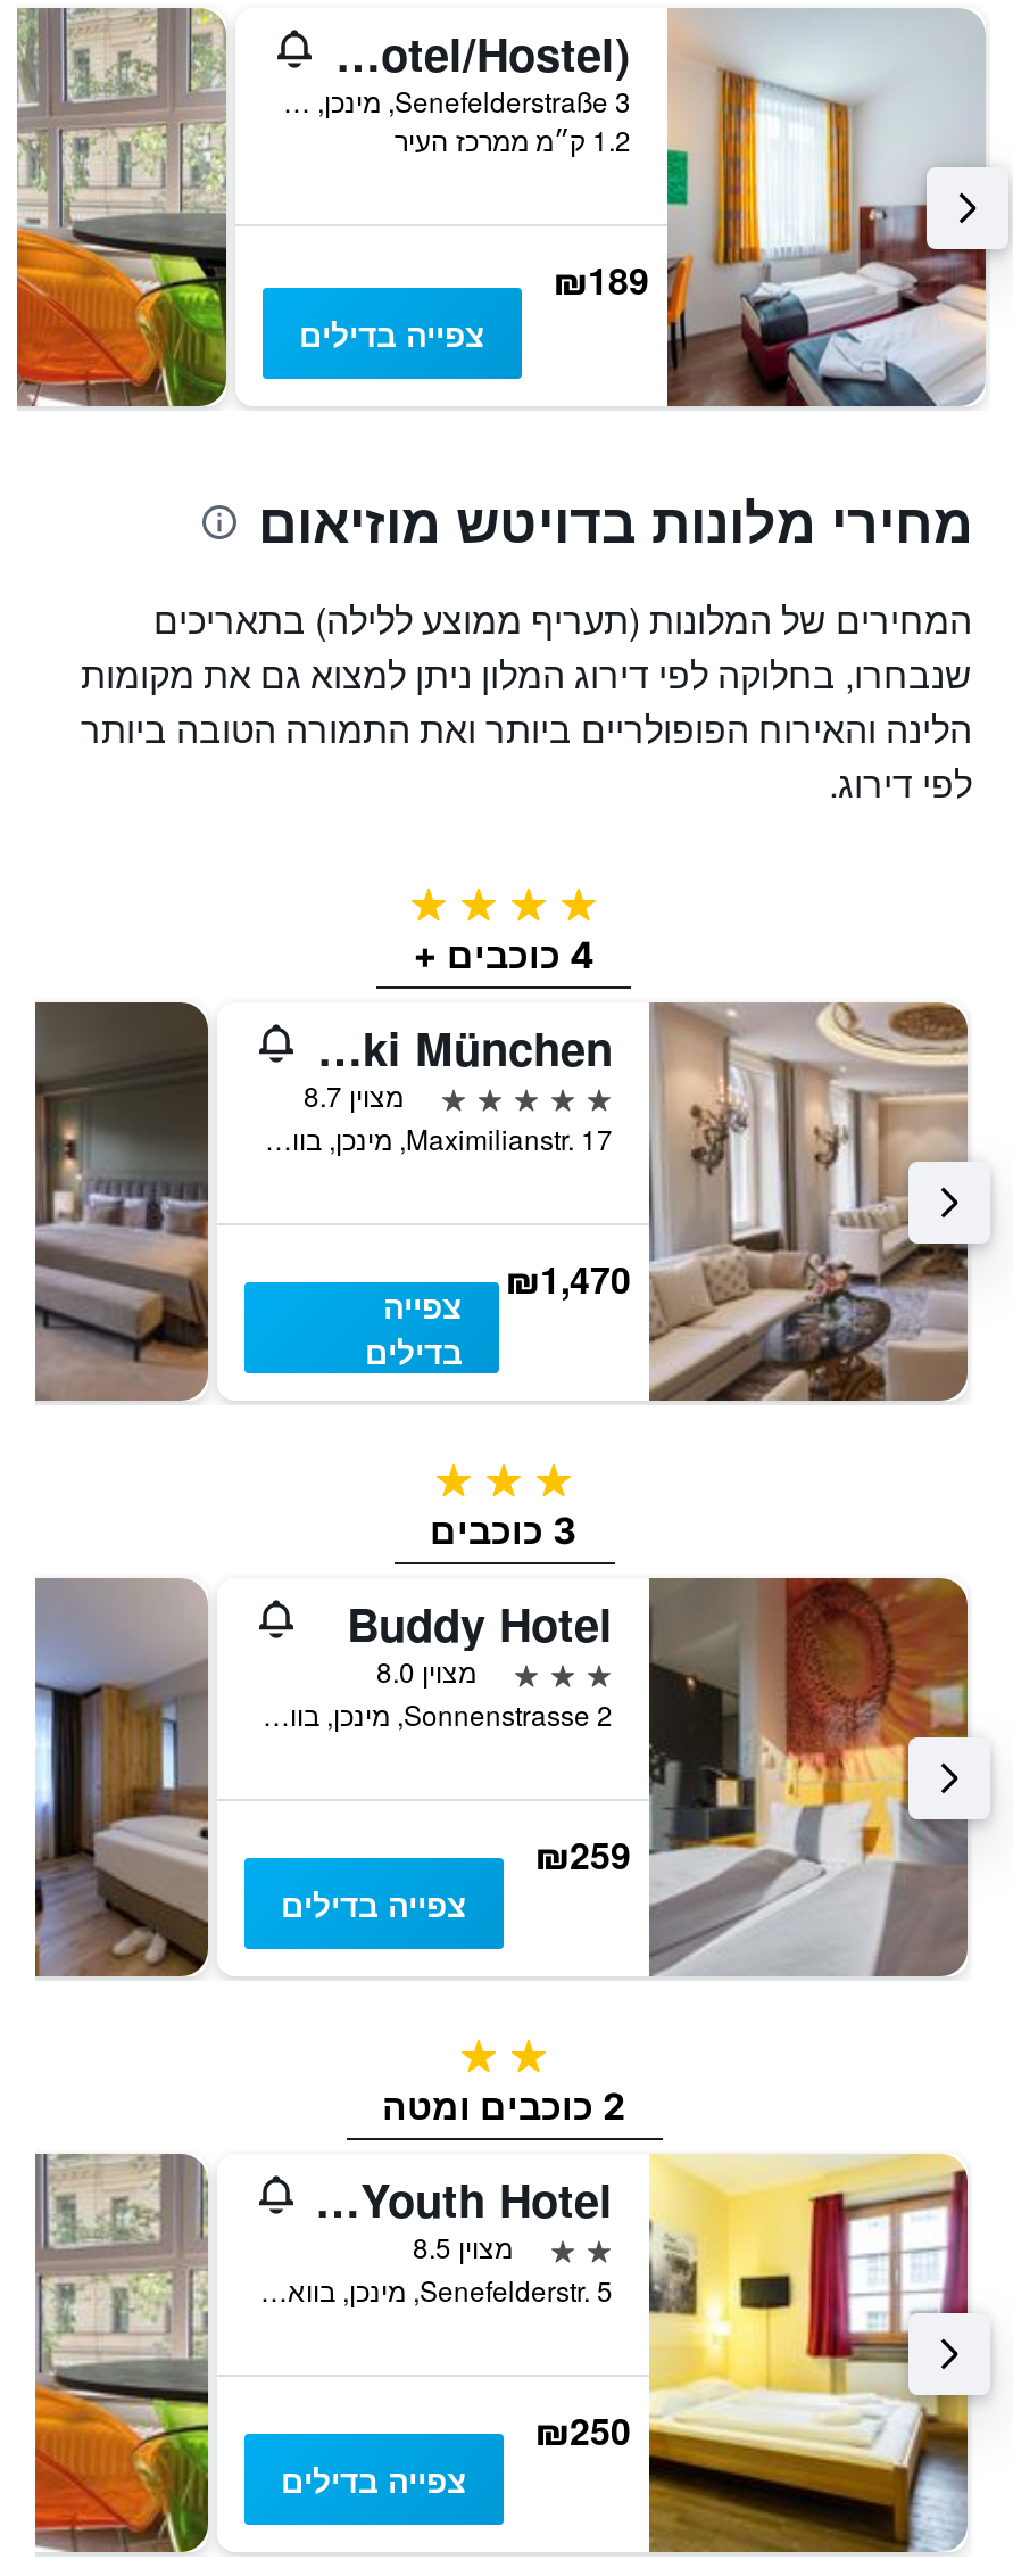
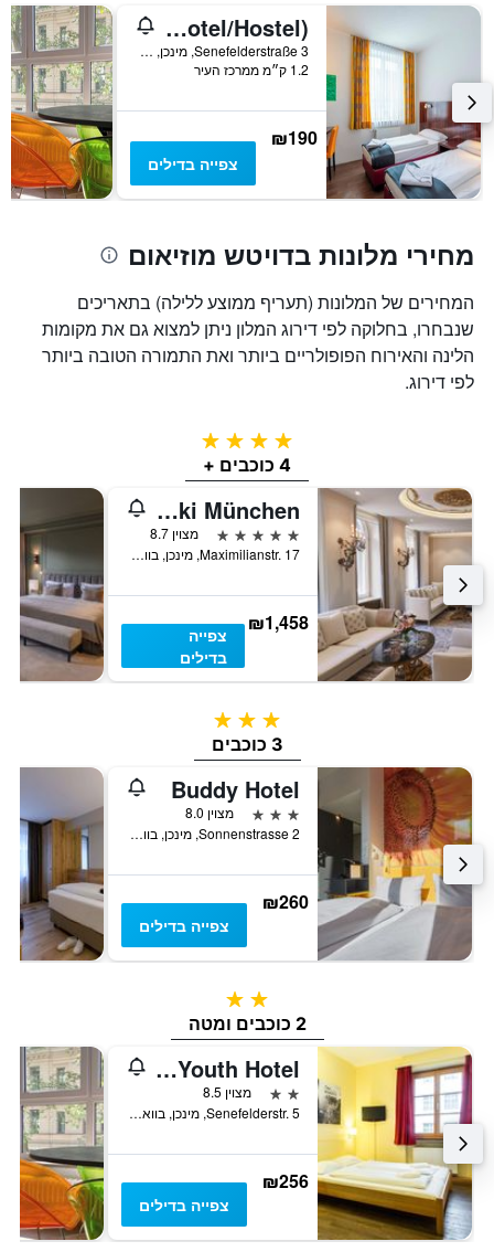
- ₪189
+ ₪190

- ₪1,470
+ ₪1,458

- ₪259
+ ₪260

- ₪250
+ ₪256
